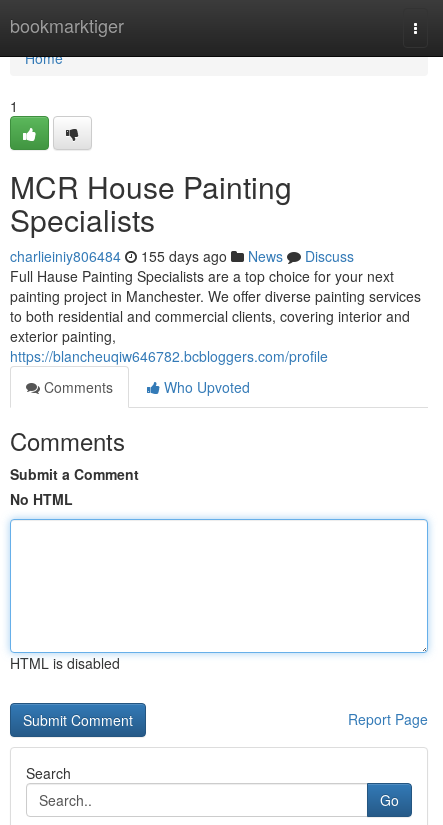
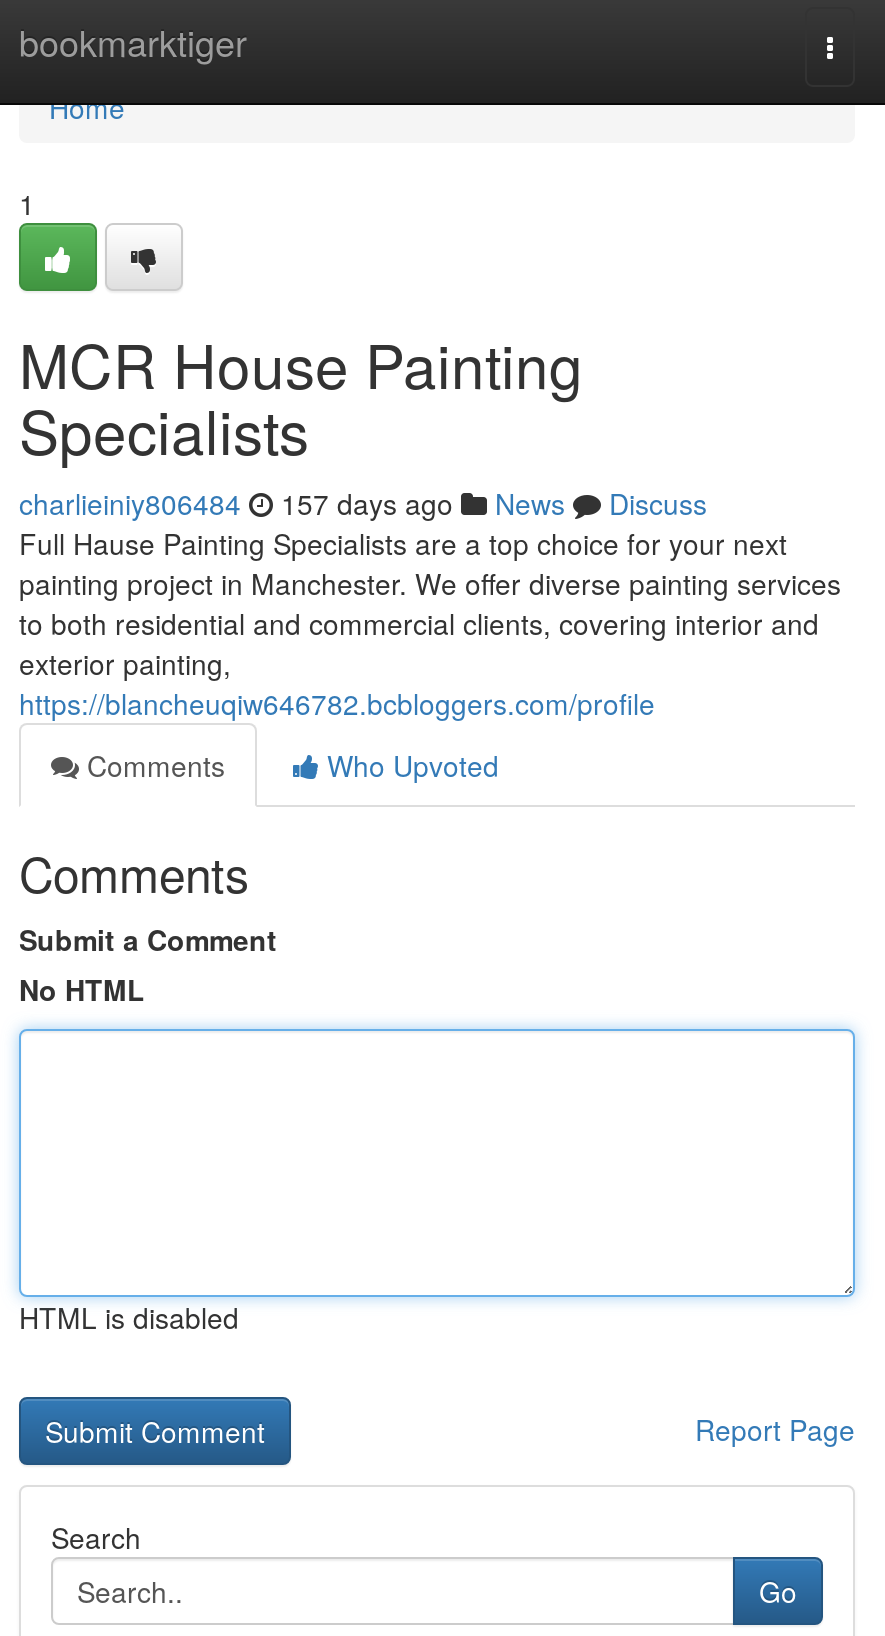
- charlieiniy806484 155 days ago News Discuss
+ charlieiniy806484 157 days ago News Discuss
